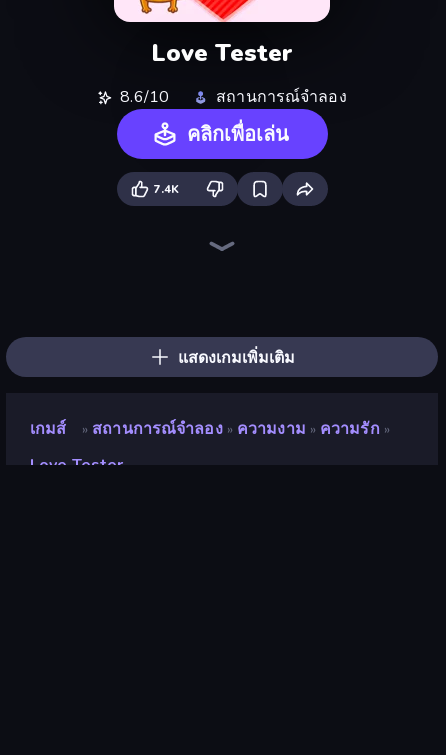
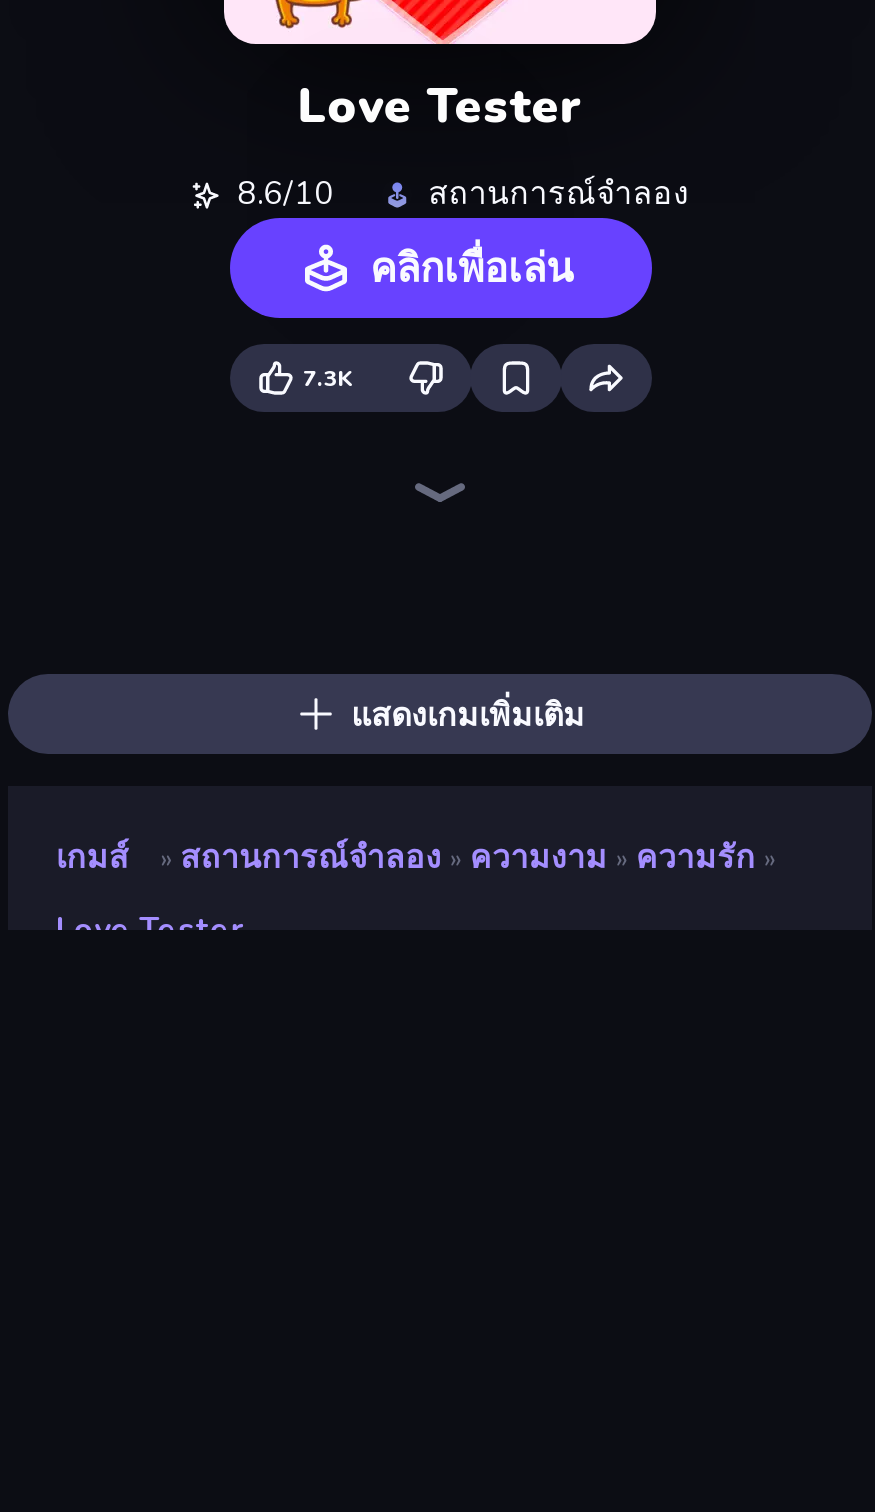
- 7.4K
+ 7.3K
